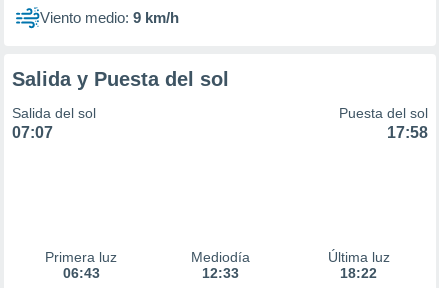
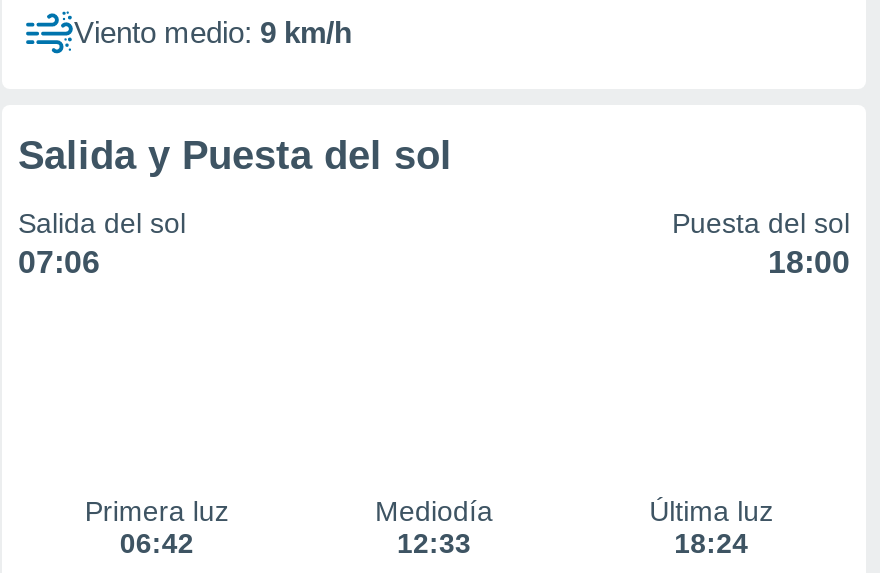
- 07:07
+ 07:06

- 17:58
+ 18:00

- 06:43
+ 06:42

- 18:22
+ 18:24
